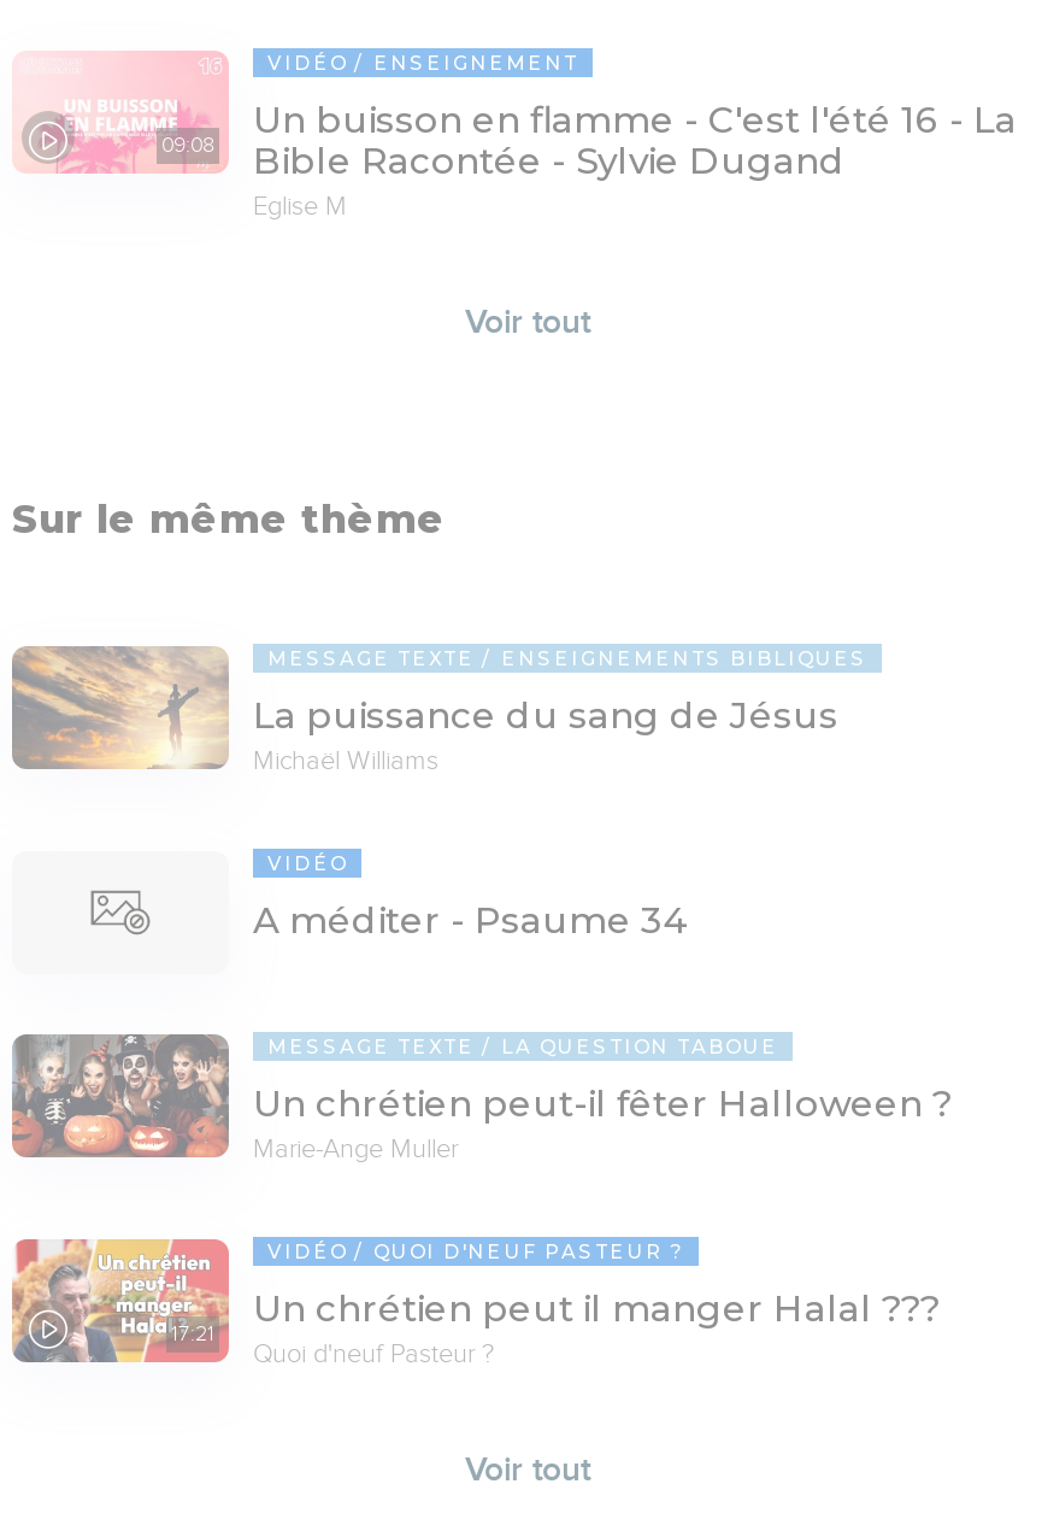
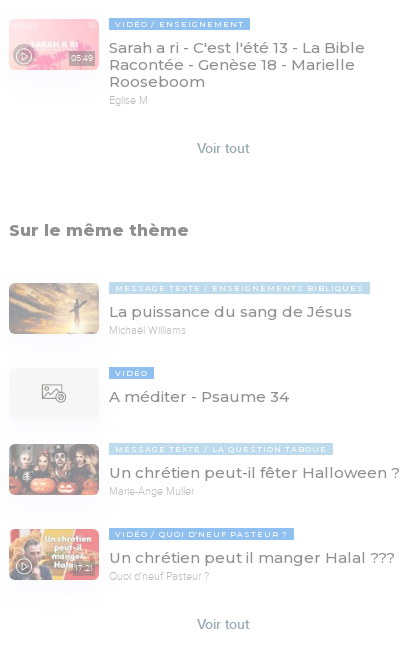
- Un buisson en flamme - C'est l'été 16 - La
- Bible Racontée - Sylvie Dugand
+ Sarah a ri - C'est l'été 13 - La Bible
+ Racontée - Genèse 18 - Marielle
+ Rooseboom

- 09:08
+ 05:49
